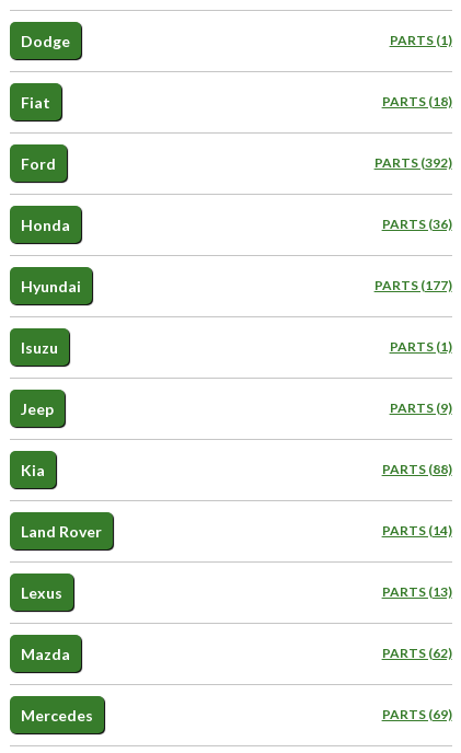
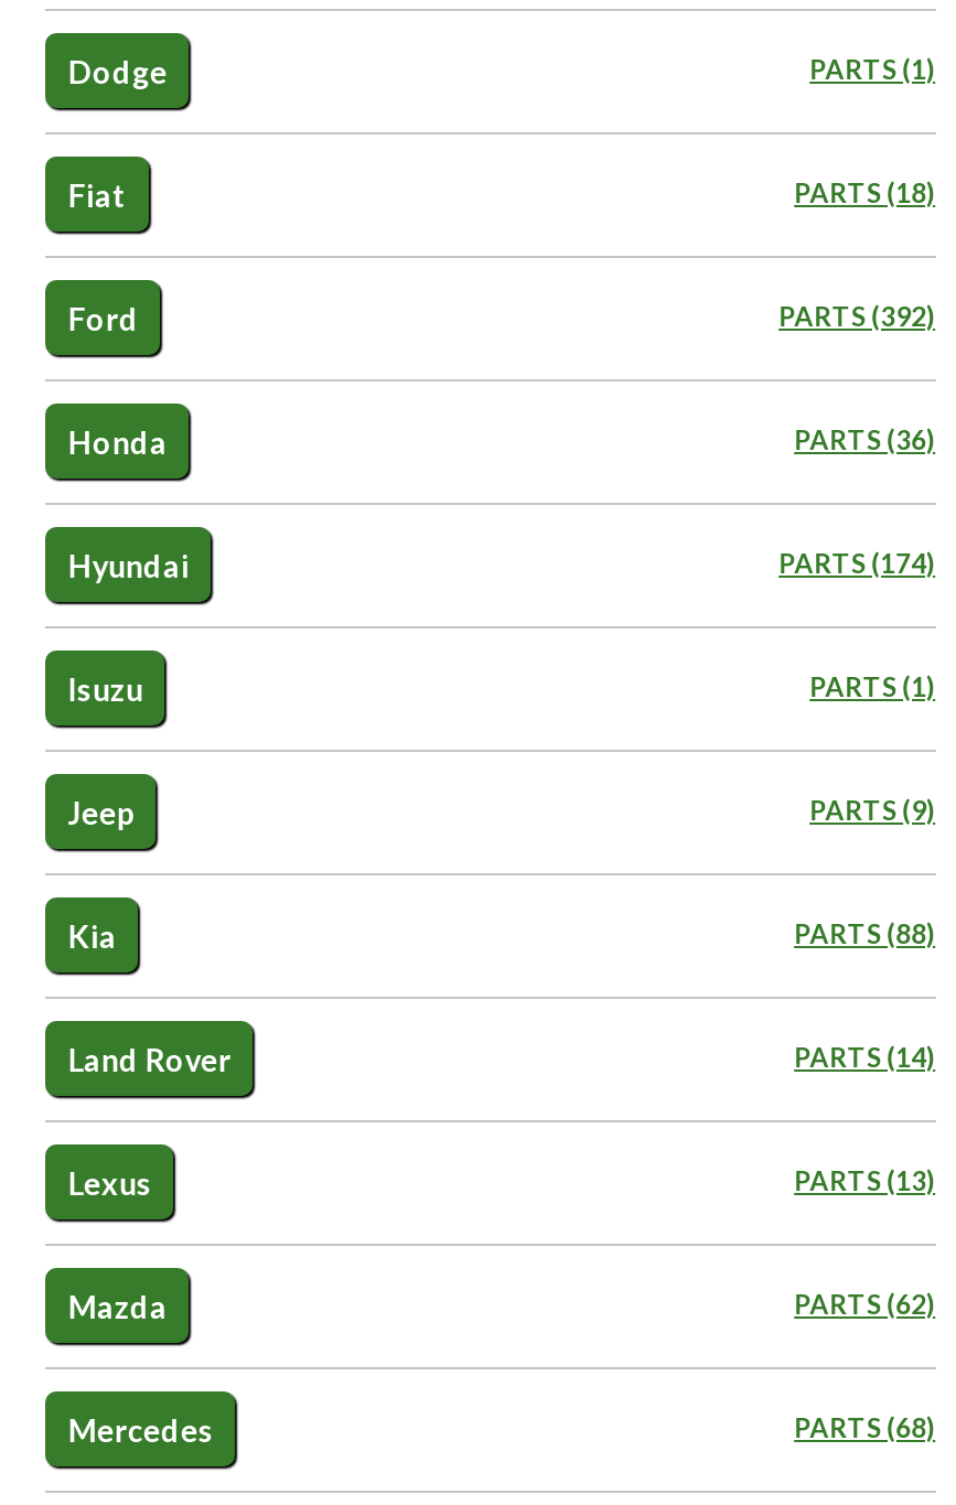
- PARTS (177)
+ PARTS (174)

- PARTS (69)
+ PARTS (68)
